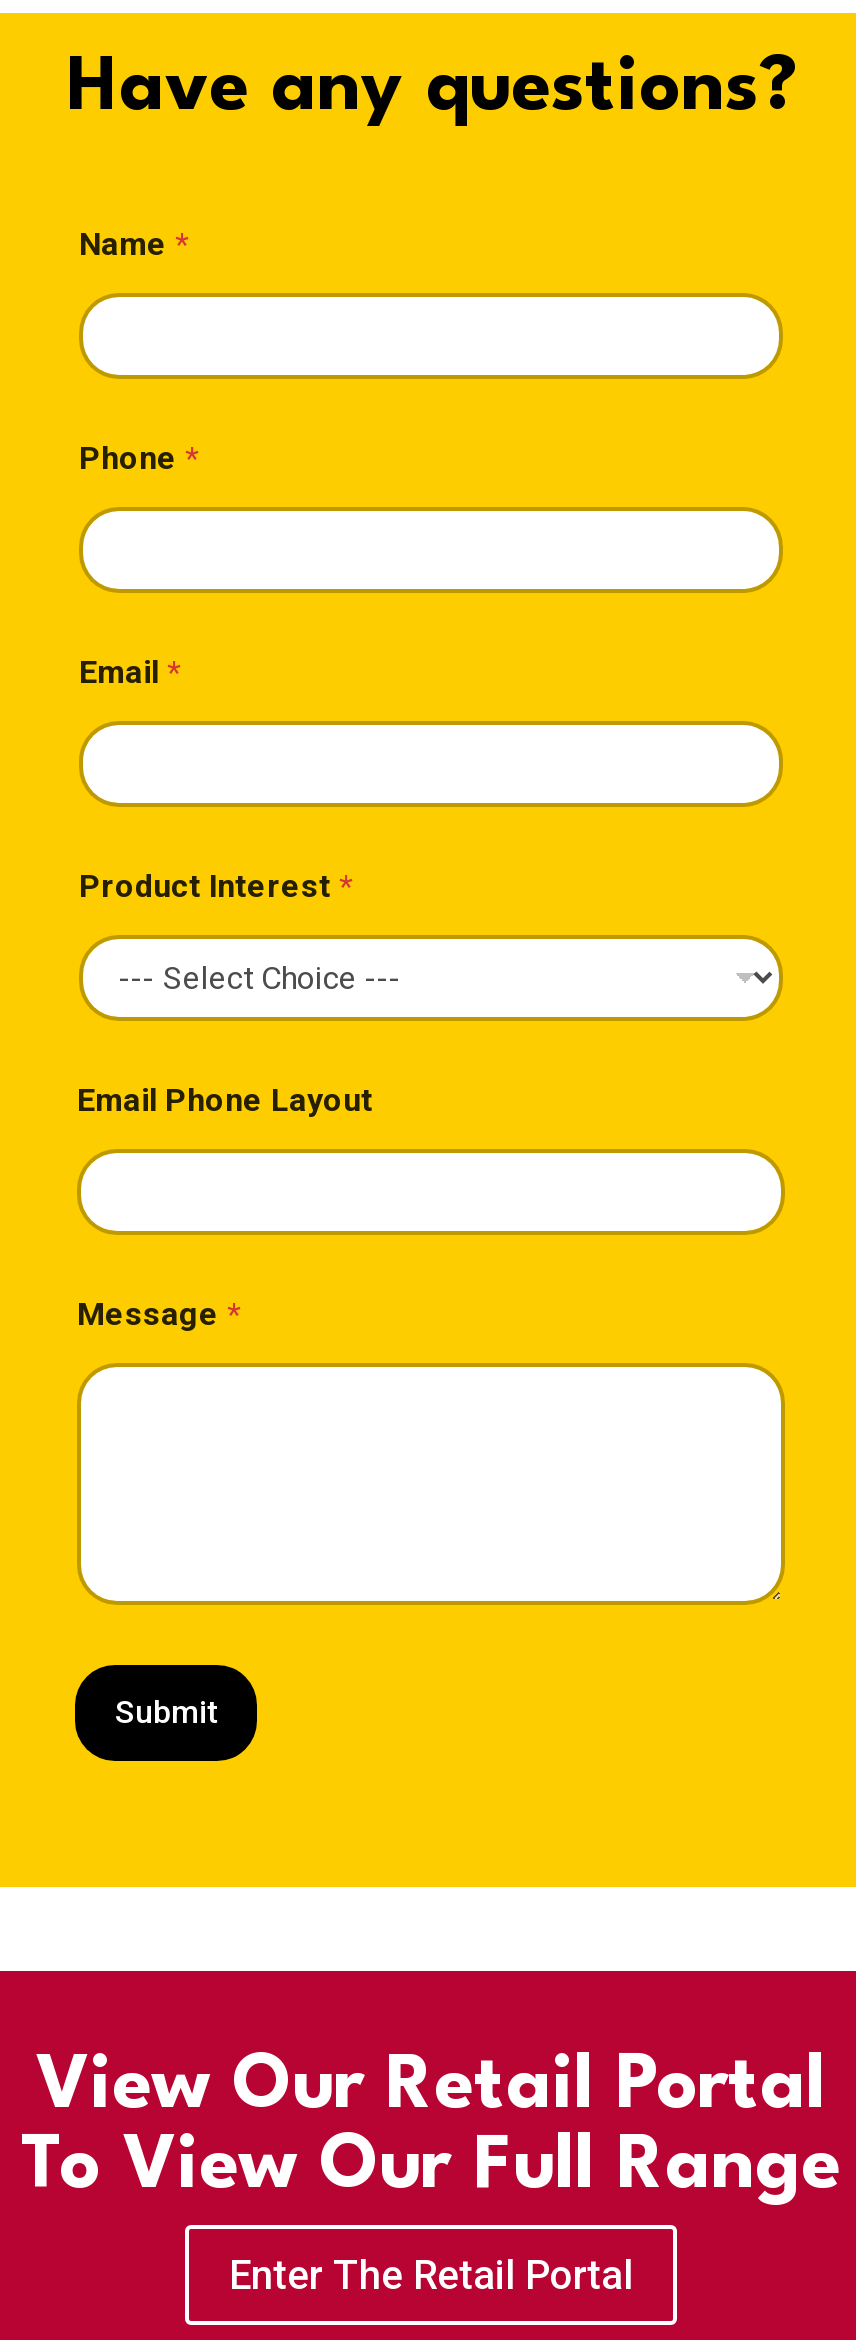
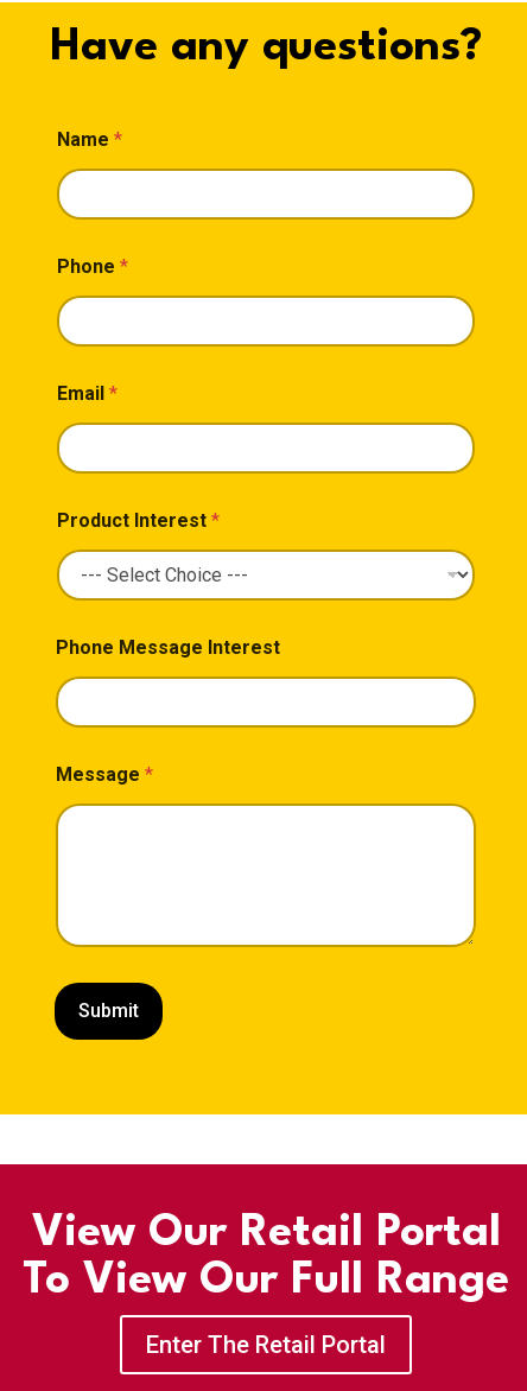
- Email Phone Layout
+ Phone Message Interest
